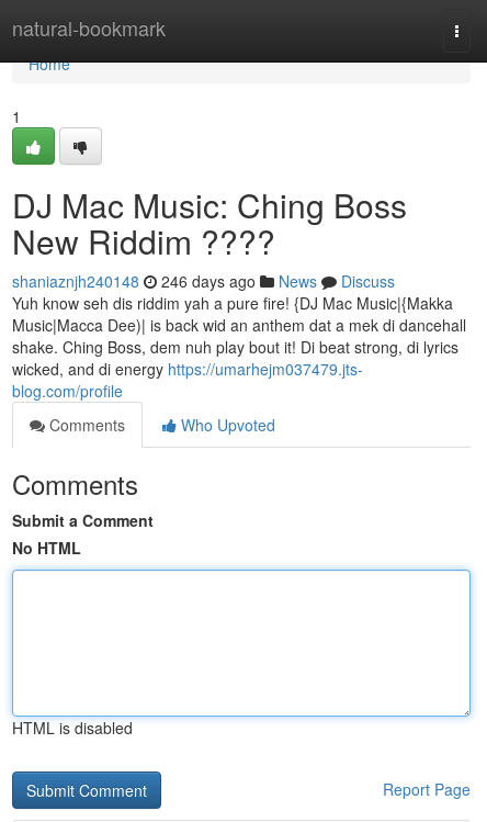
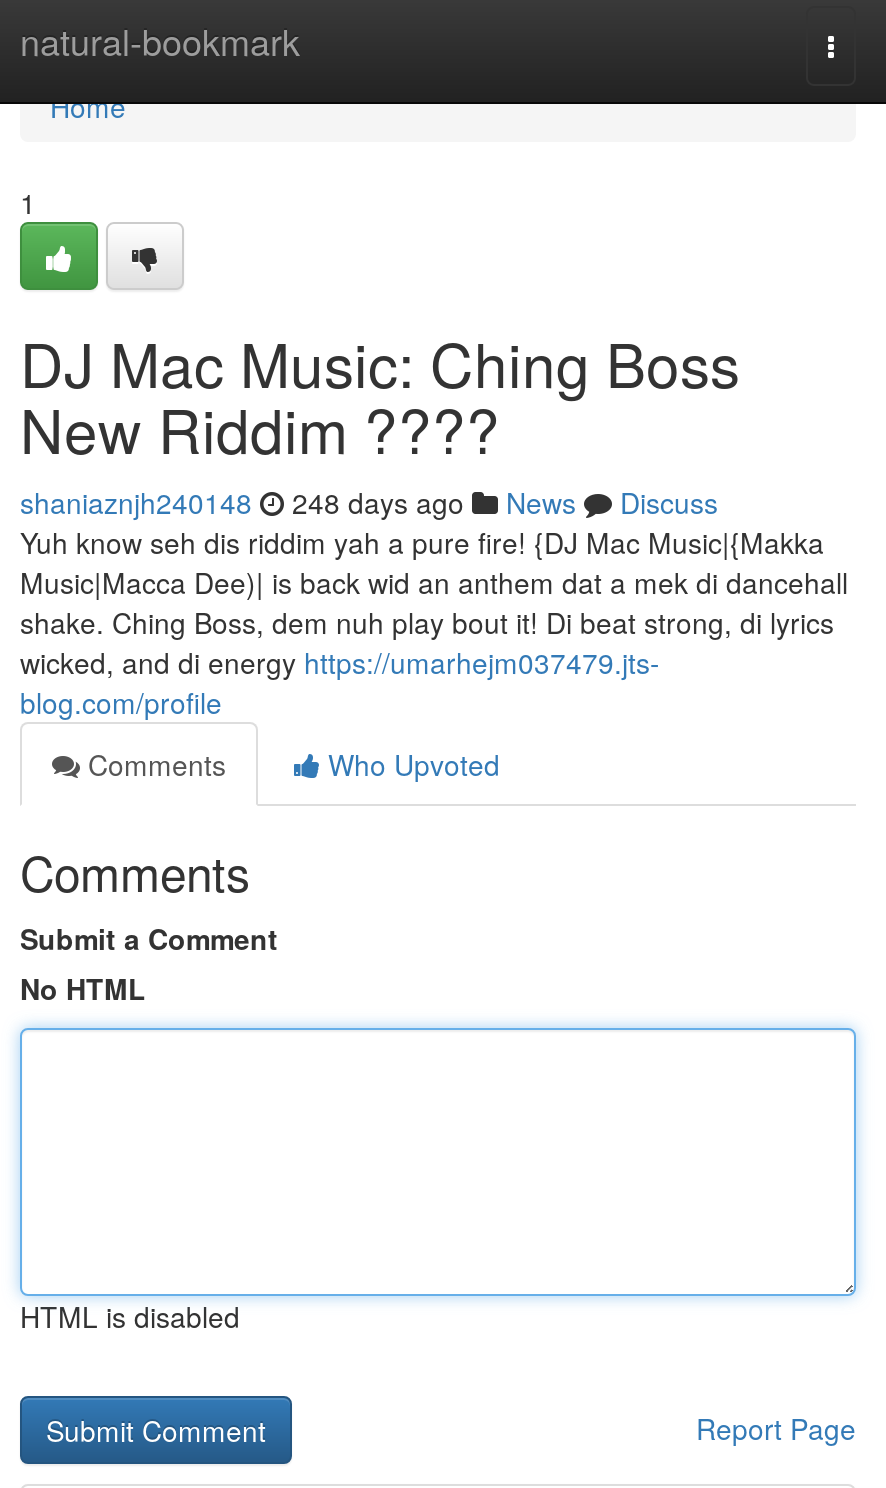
- shaniaznjh240148 246 days ago News Discuss
+ shaniaznjh240148 248 days ago News Discuss
